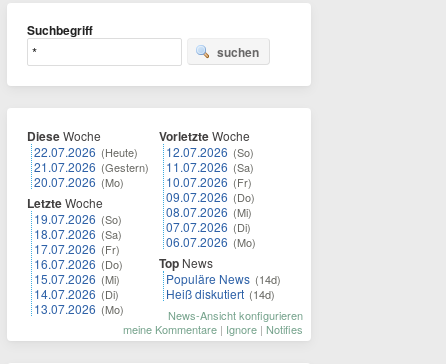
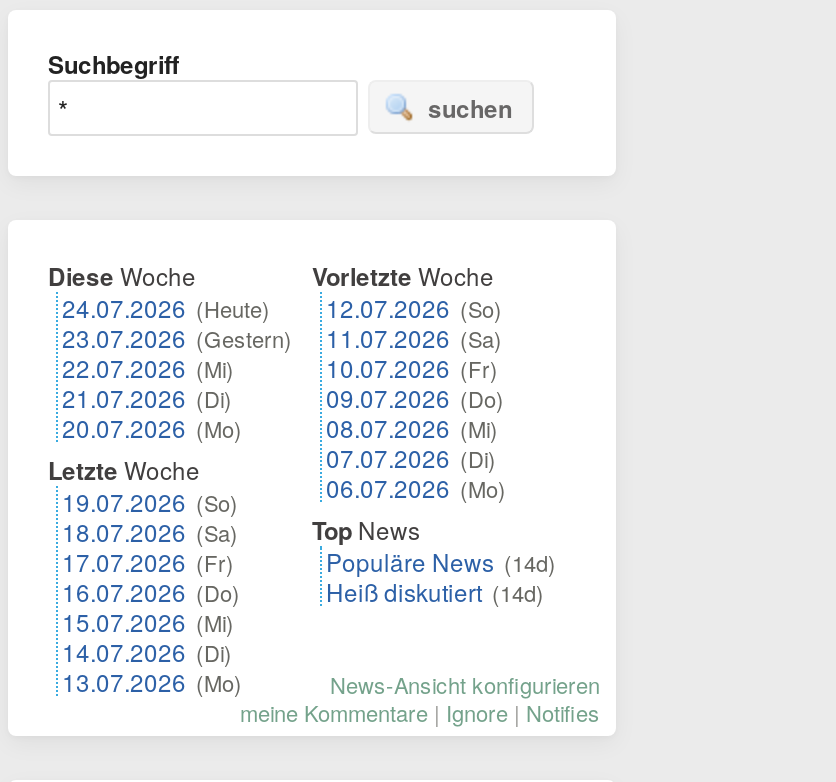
- 22.07.2026 (Heute)
- 21.07.2026 (Gestern)
+ 24.07.2026 (Heute)
+ 23.07.2026 (Gestern)
+ 22.07.2026 (Mi)
+ 21.07.2026 (Di)
